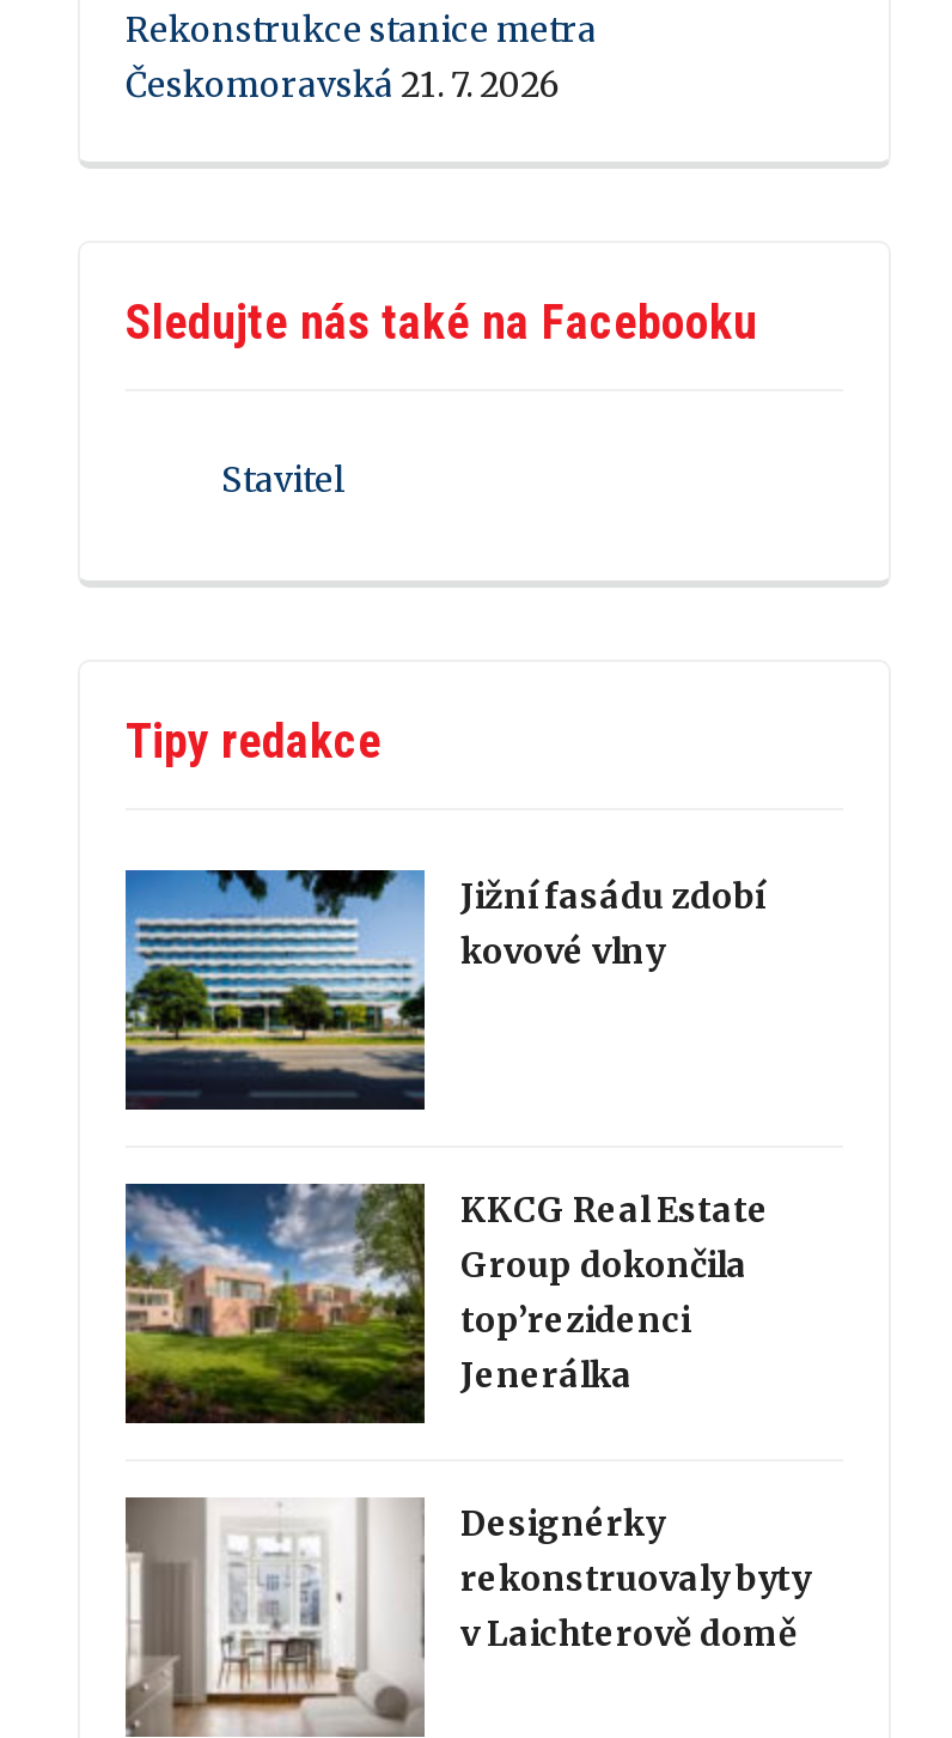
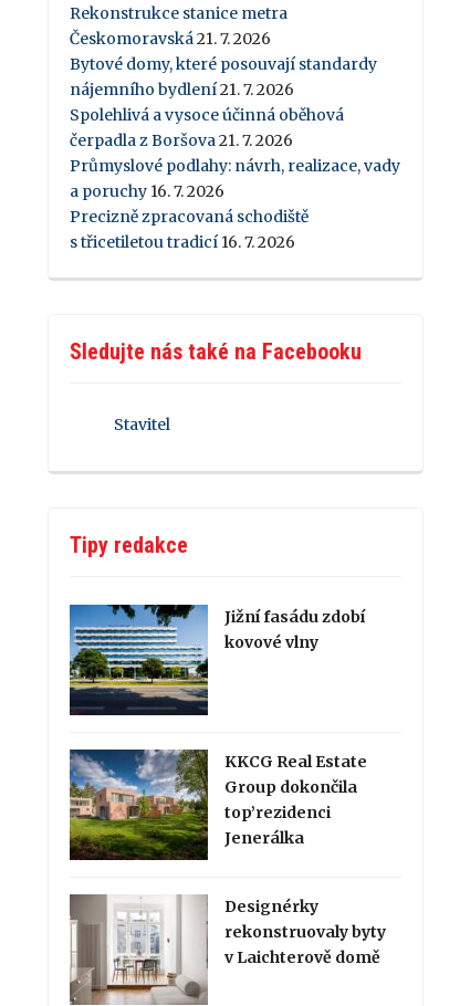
+ Bytové domy, které posouvají standardy
+ nájemního bydlení 21. 7. 2026
+ Spolehlivá a vysoce účinná oběhová
+ čerpadla z Boršova 21. 7. 2026
+ Průmyslové podlahy: návrh, realizace, vady
+ a poruchy 16. 7. 2026
+ Precizně zpracovaná schodiště
+ s třicetiletou tradicí 16. 7. 2026
